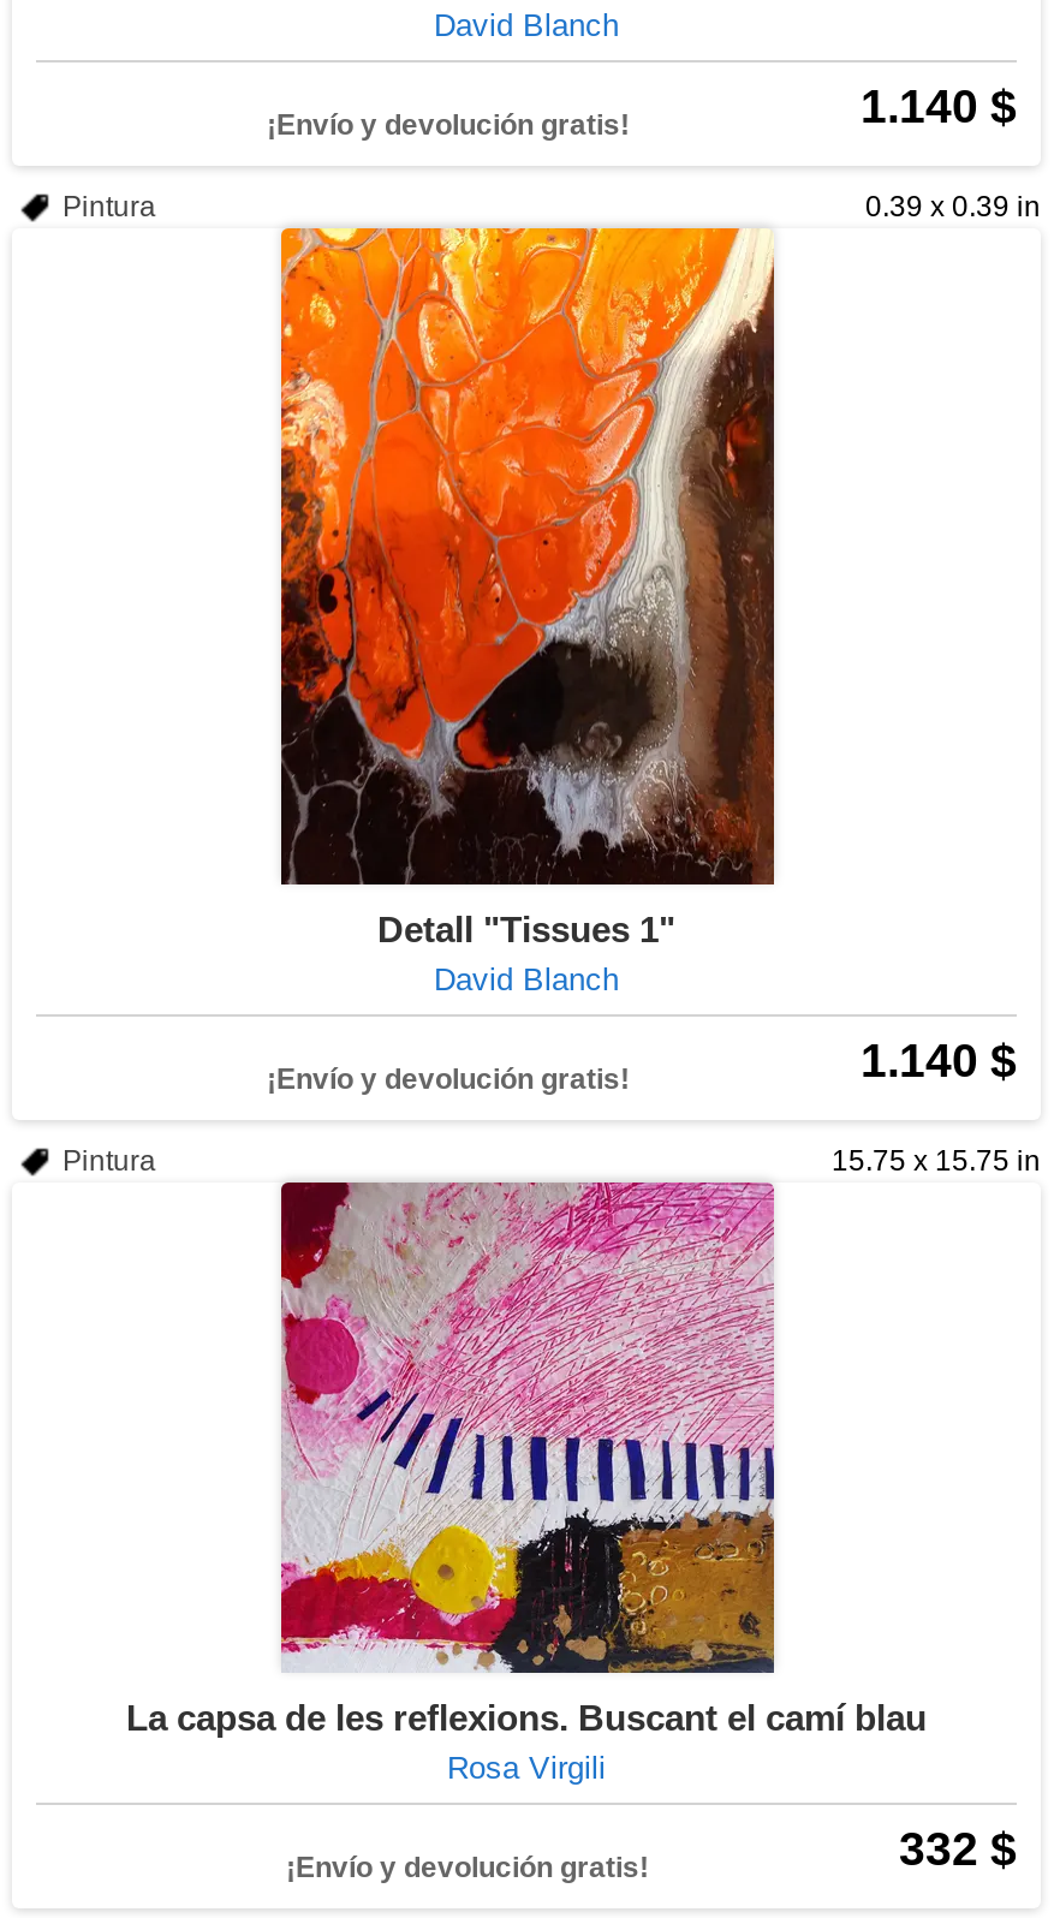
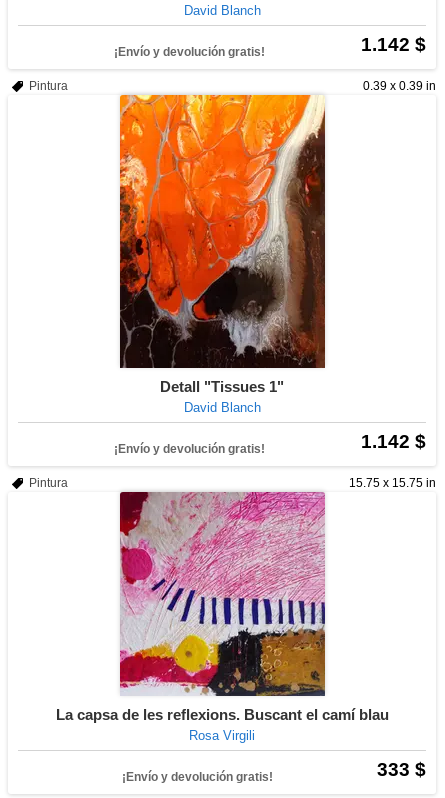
- 1.140 $
+ 1.142 $

- 1.140 $
+ 1.142 $

- 332 $
+ 333 $
